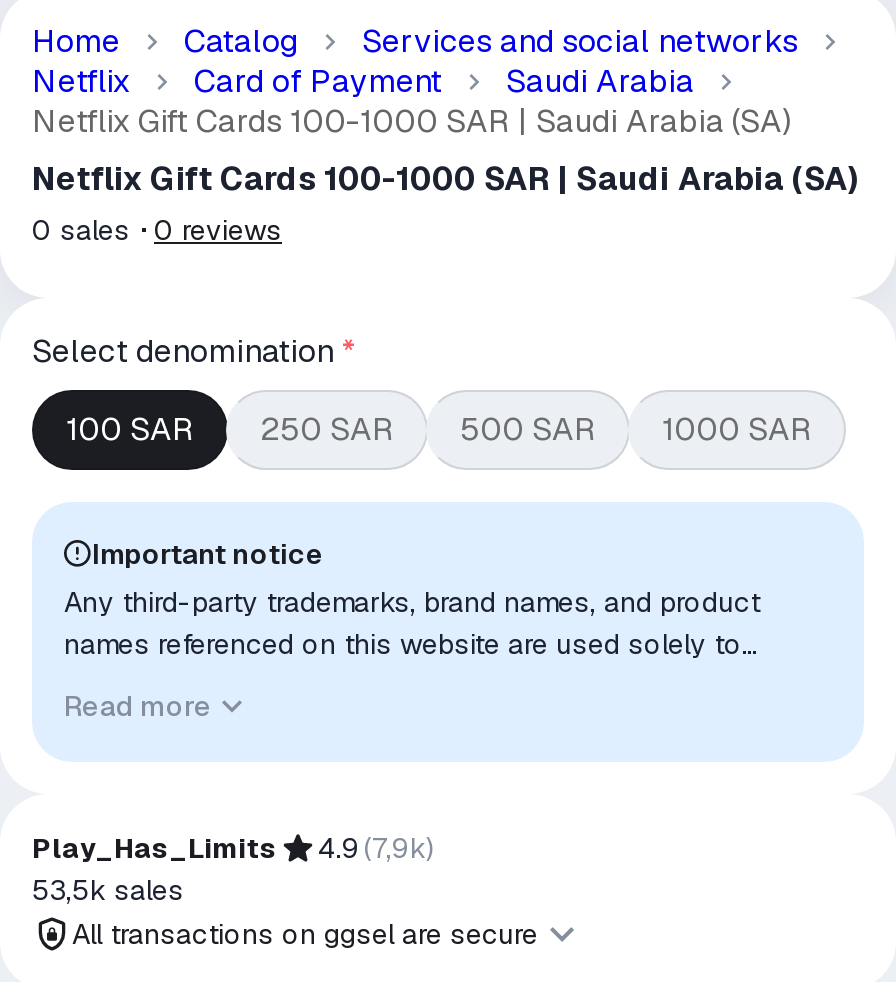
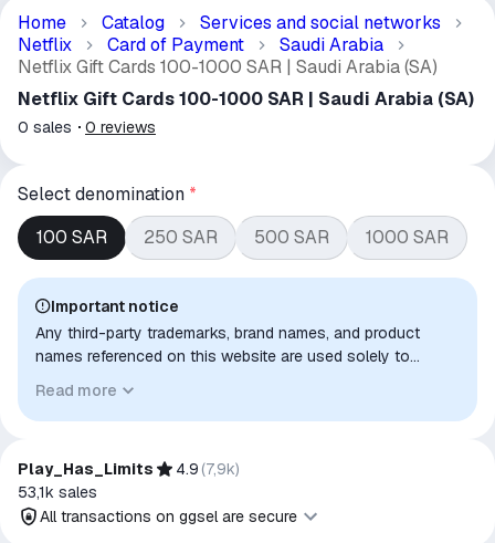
- 53,5k sales
+ 53,1k sales
